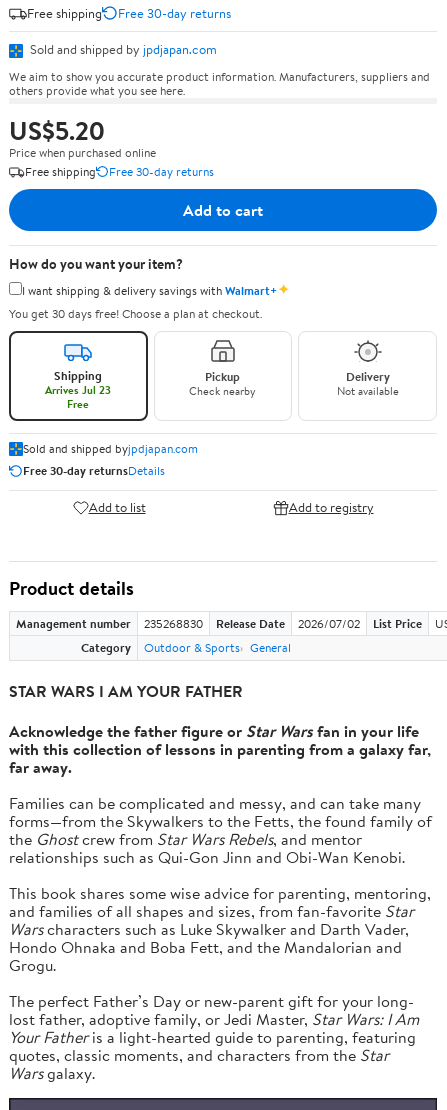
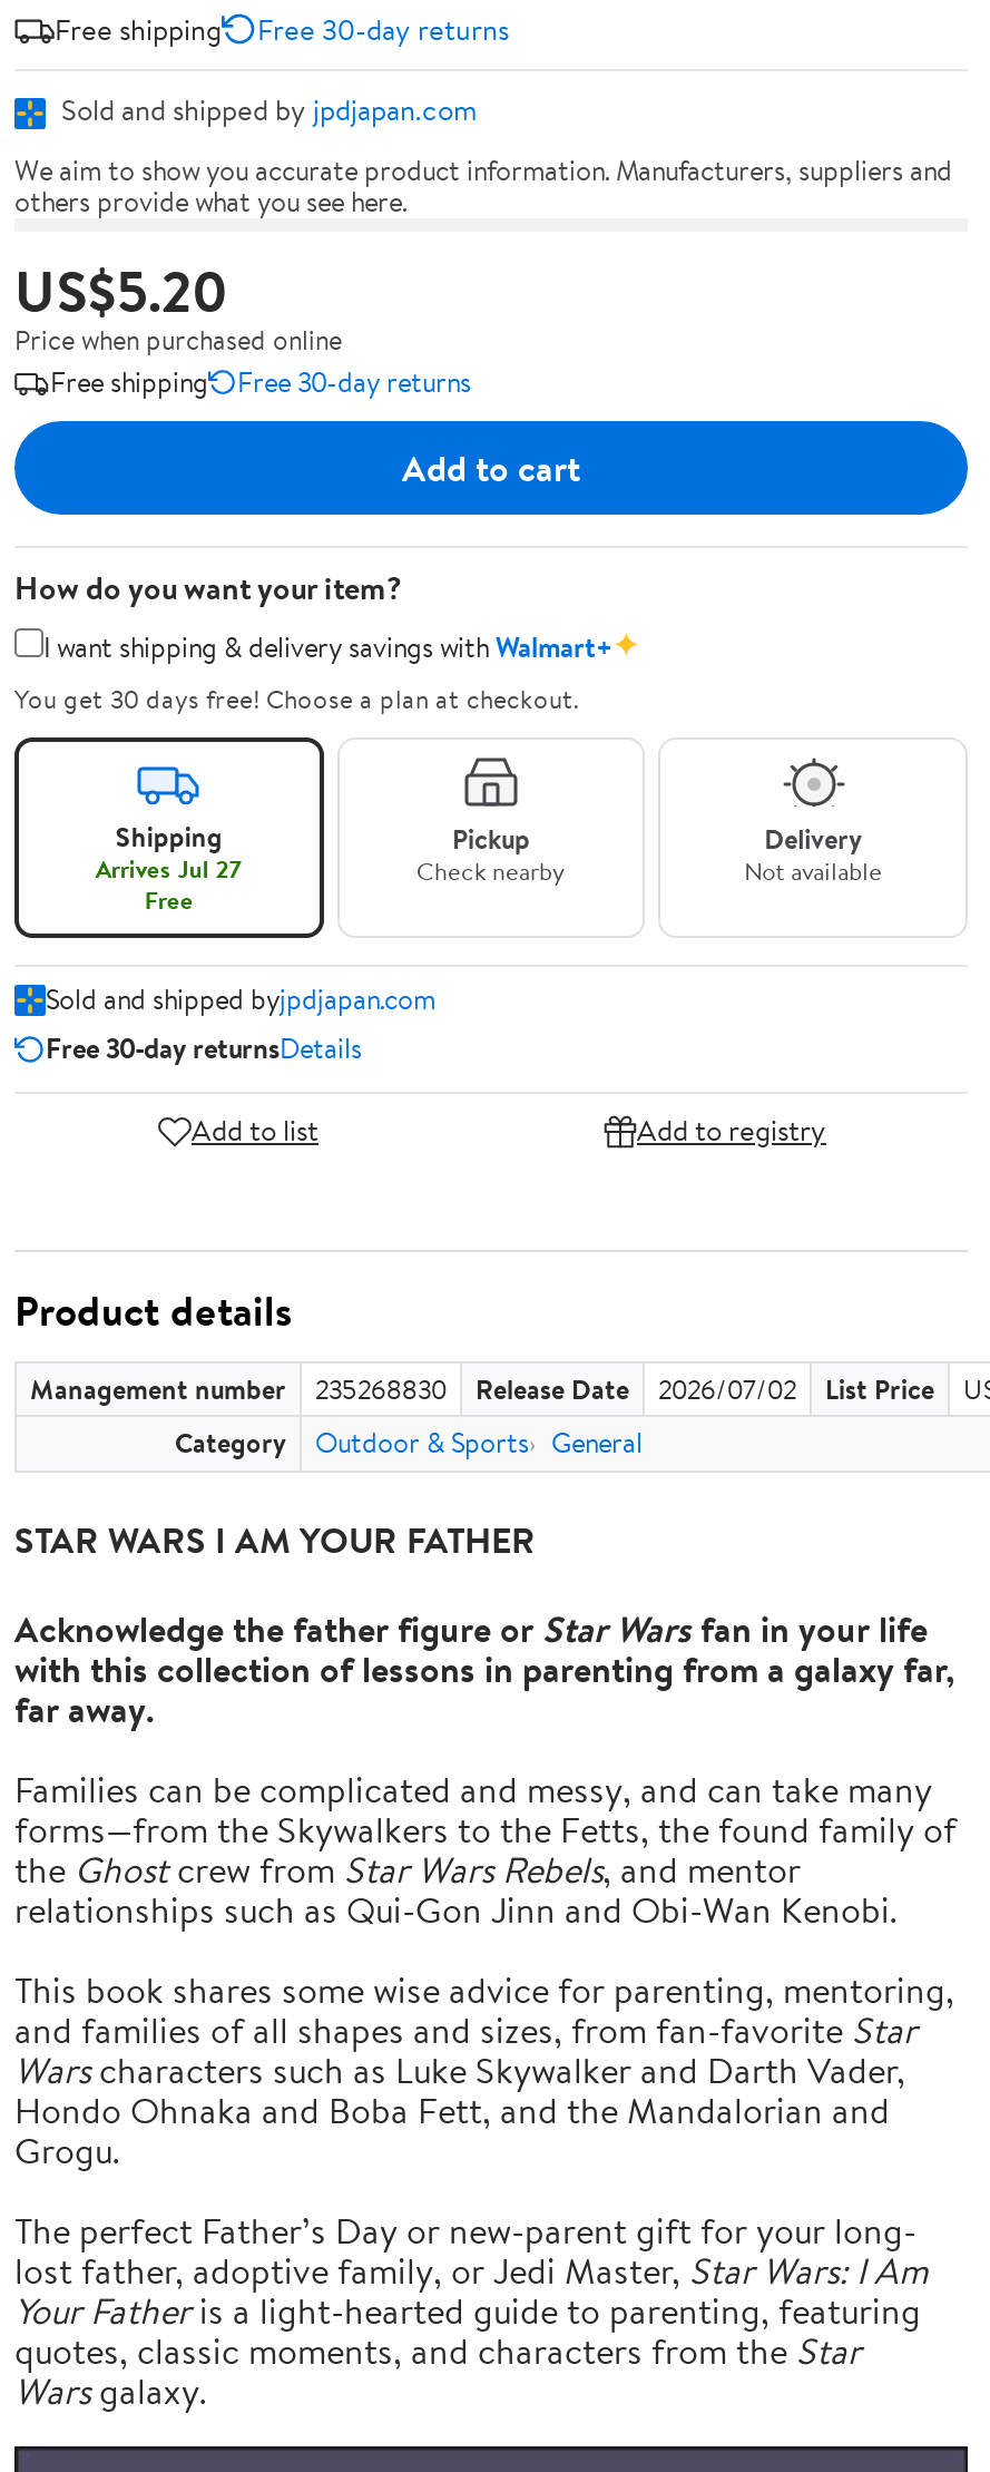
- Arrives Jul 23
+ Arrives Jul 27
